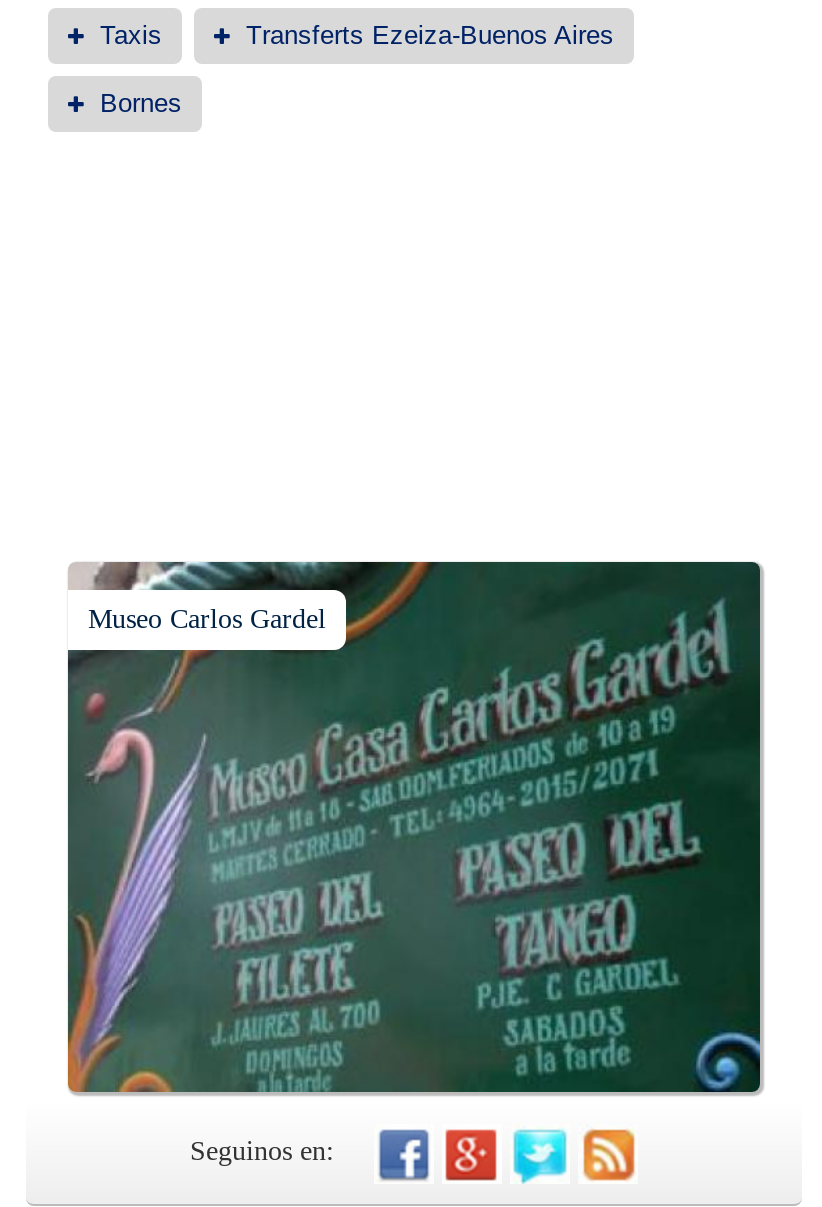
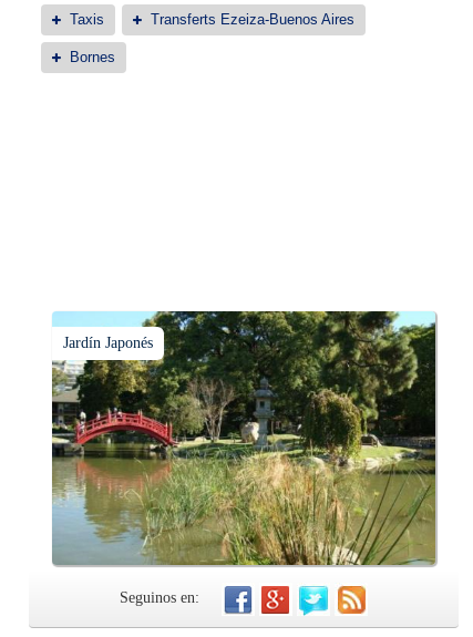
- [image]
- Museo Carlos Gardel
+ [image]
+ Jardín Japonés
